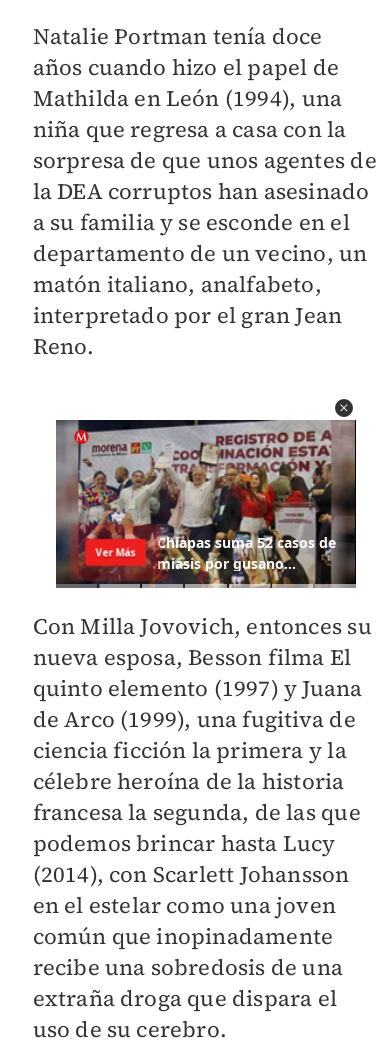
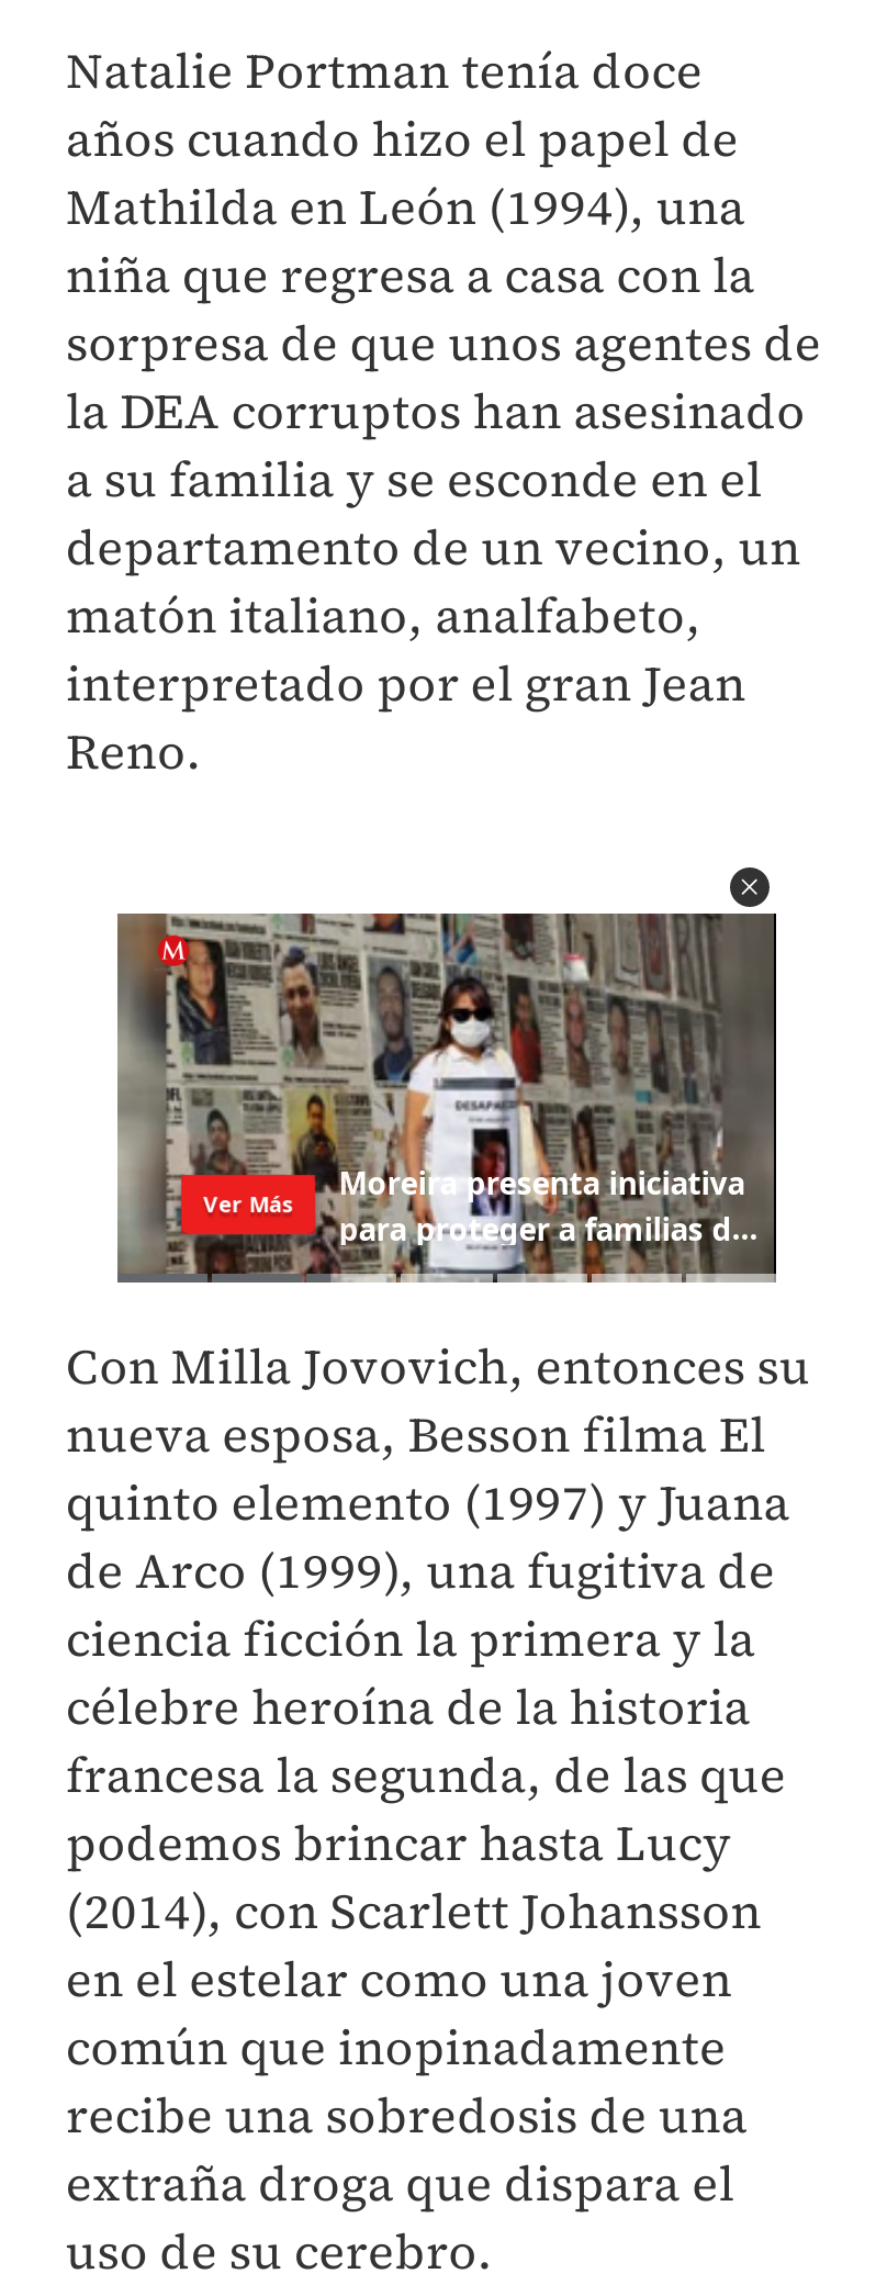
- [image]
+ [image]
